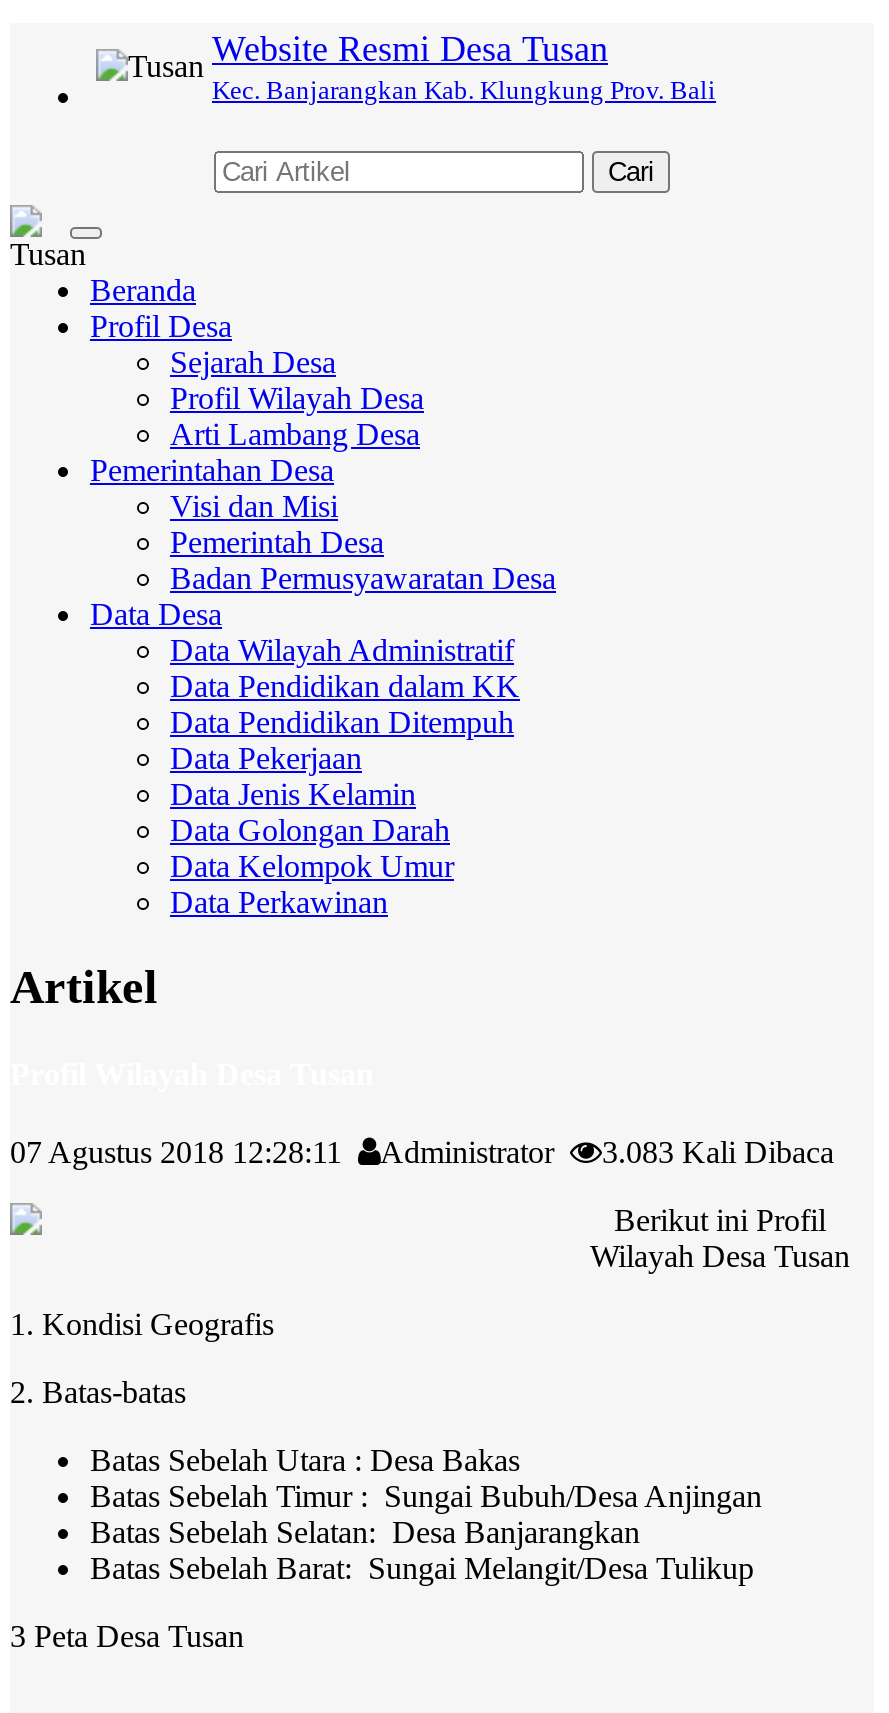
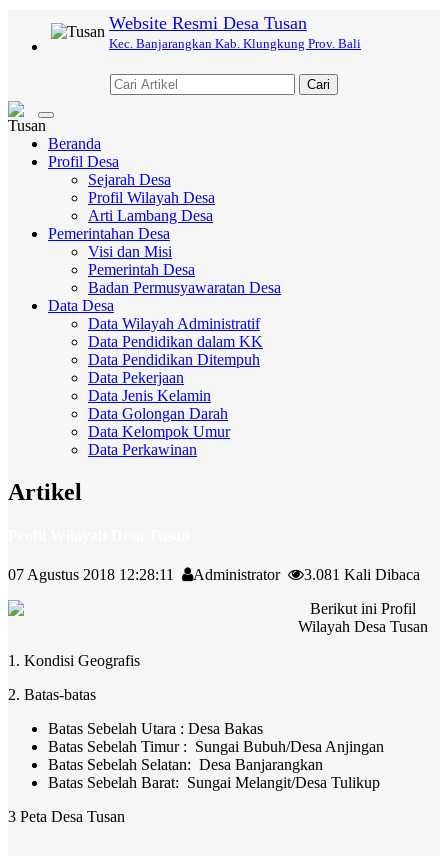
- 07 Agustus 2018 12:28:11 Administrator 3.083 Kali Dibaca
+ 07 Agustus 2018 12:28:11 Administrator 3.081 Kali Dibaca
